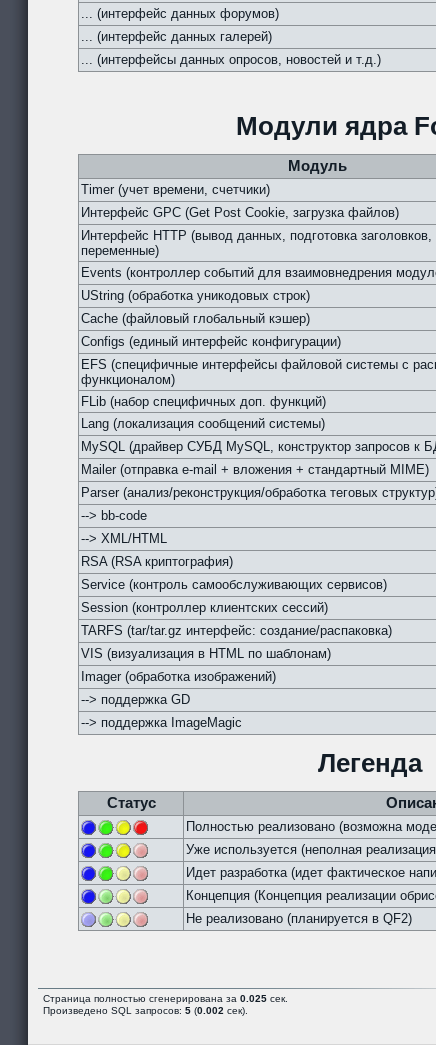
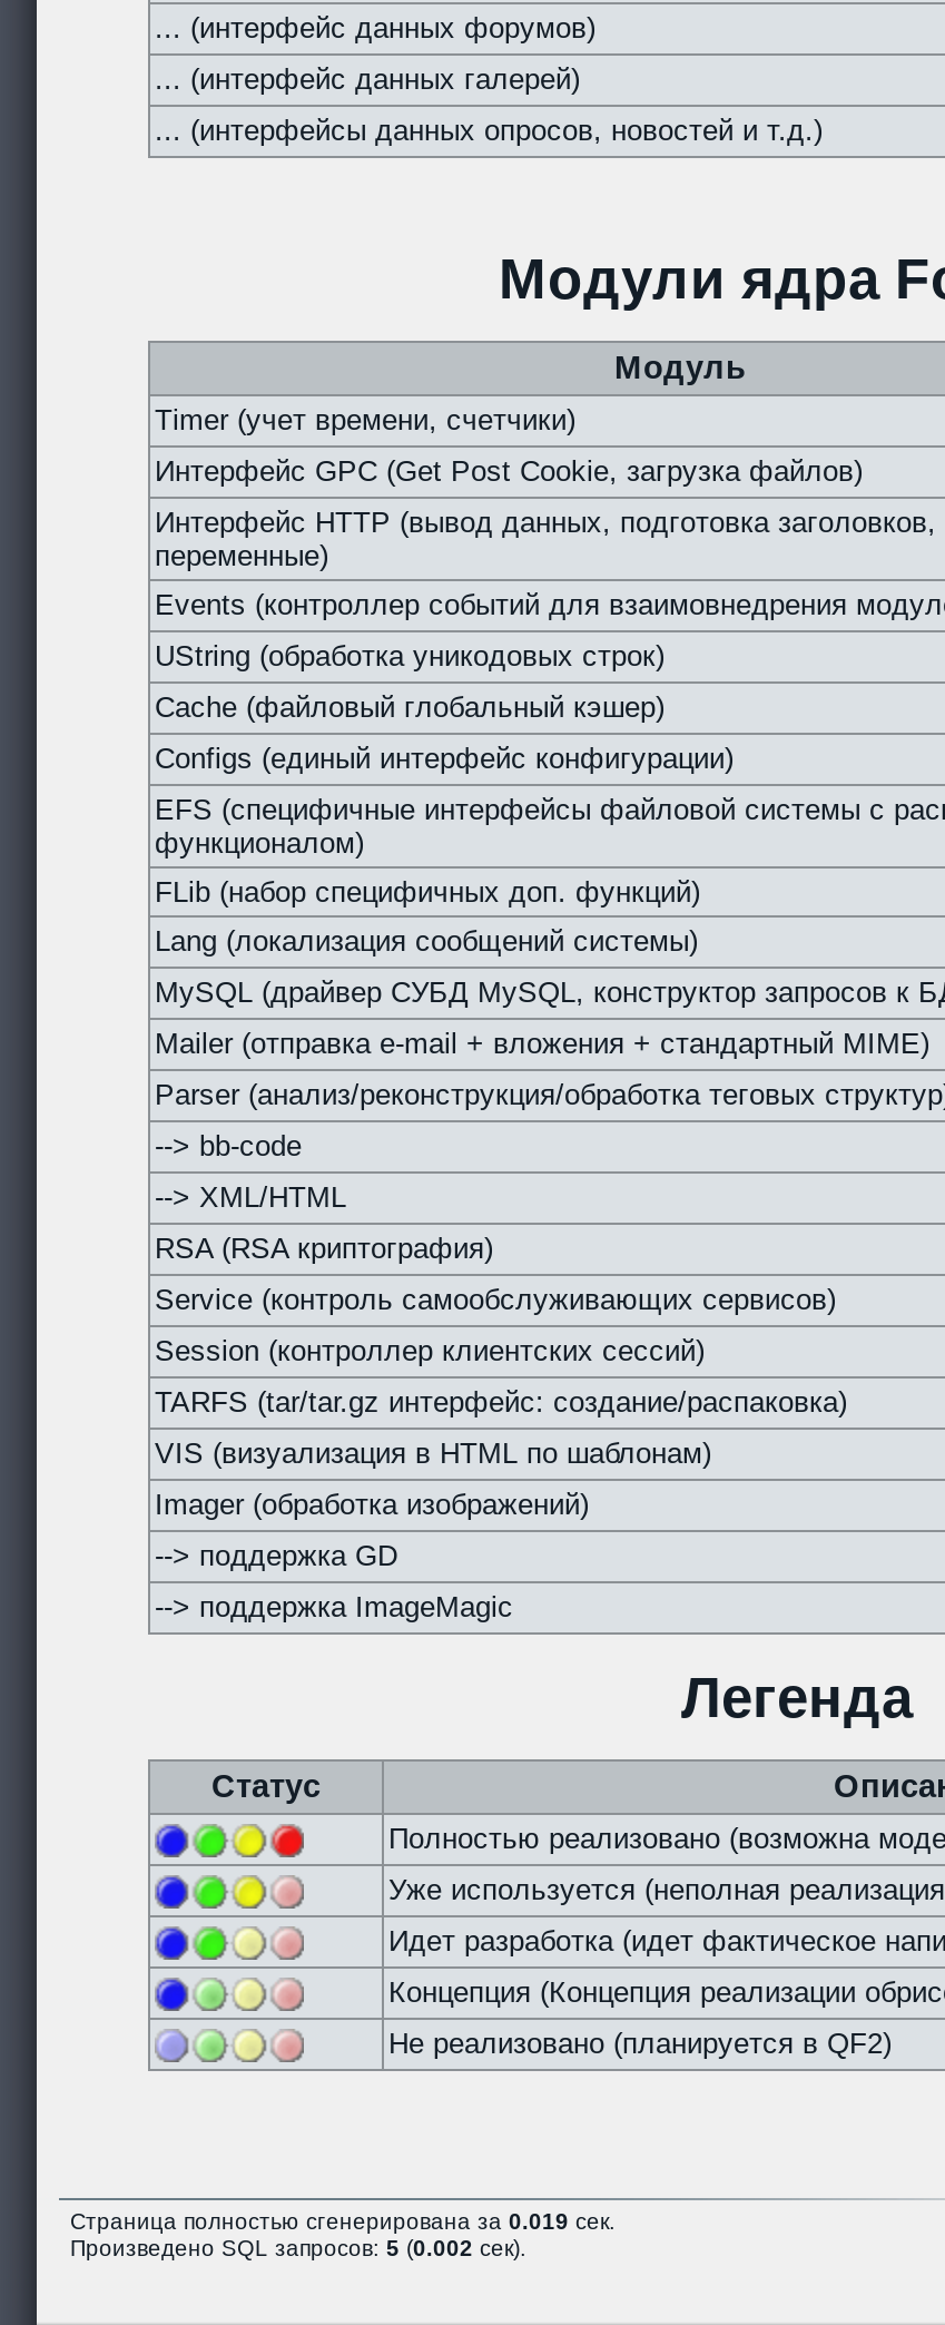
- Страница полностью сгенерирована за 0.025 сек.
+ Страница полностью сгенерирована за 0.019 сек.
